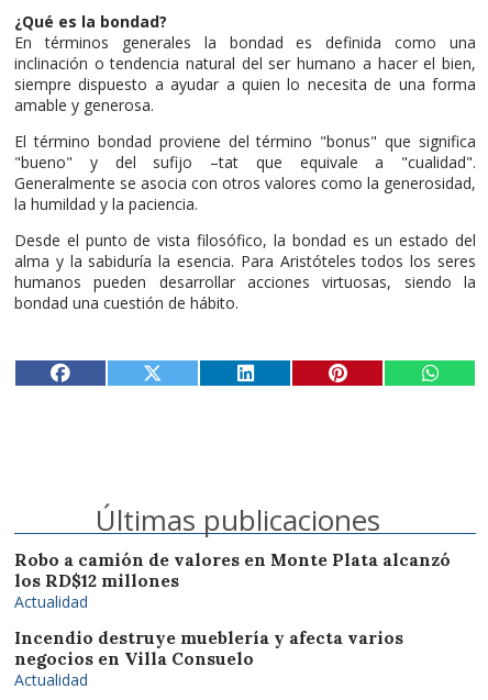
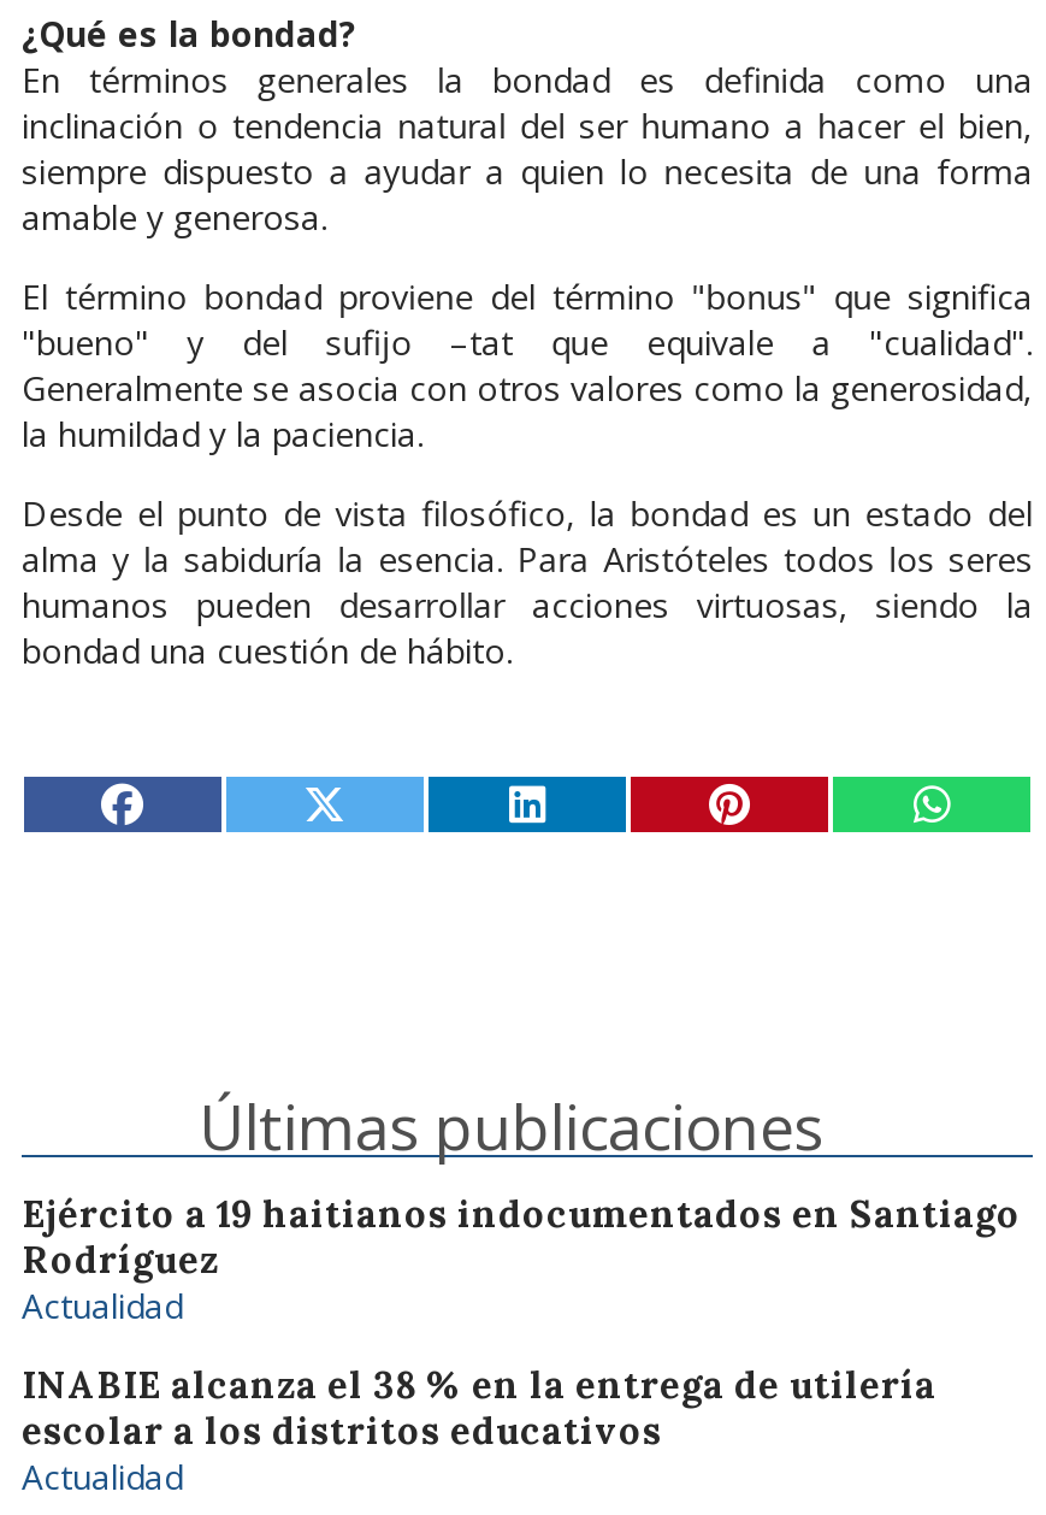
- Robo a camión de valores en Monte Plata alcanzó
- los RD$12 millones
+ Ejército a 19 haitianos indocumentados en Santiago
+ Rodríguez

- Incendio destruye mueblería y afecta varios
- negocios en Villa Consuelo
+ INABIE alcanza el 38 % en la entrega de utilería
+ escolar a los distritos educativos
